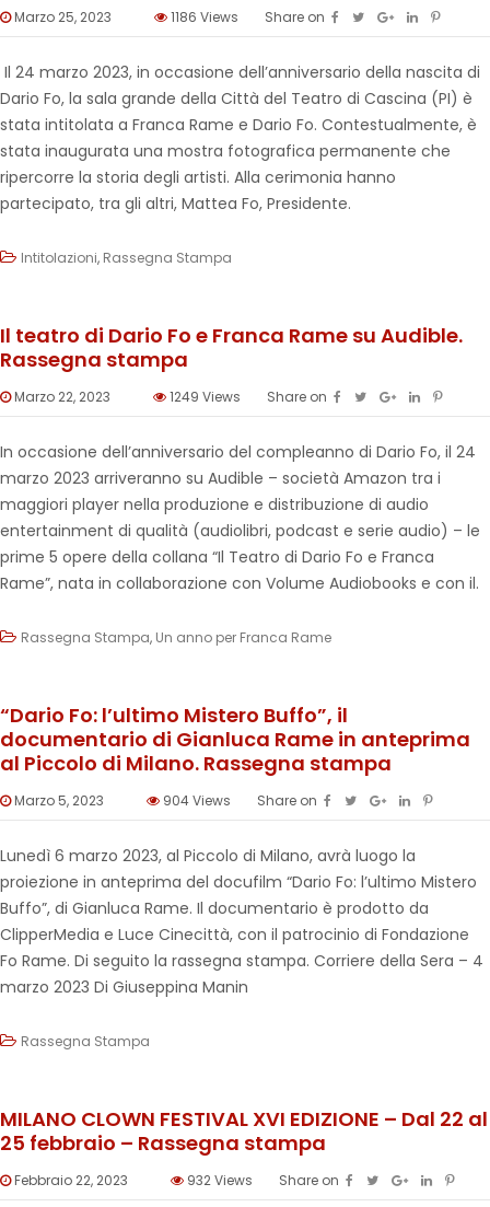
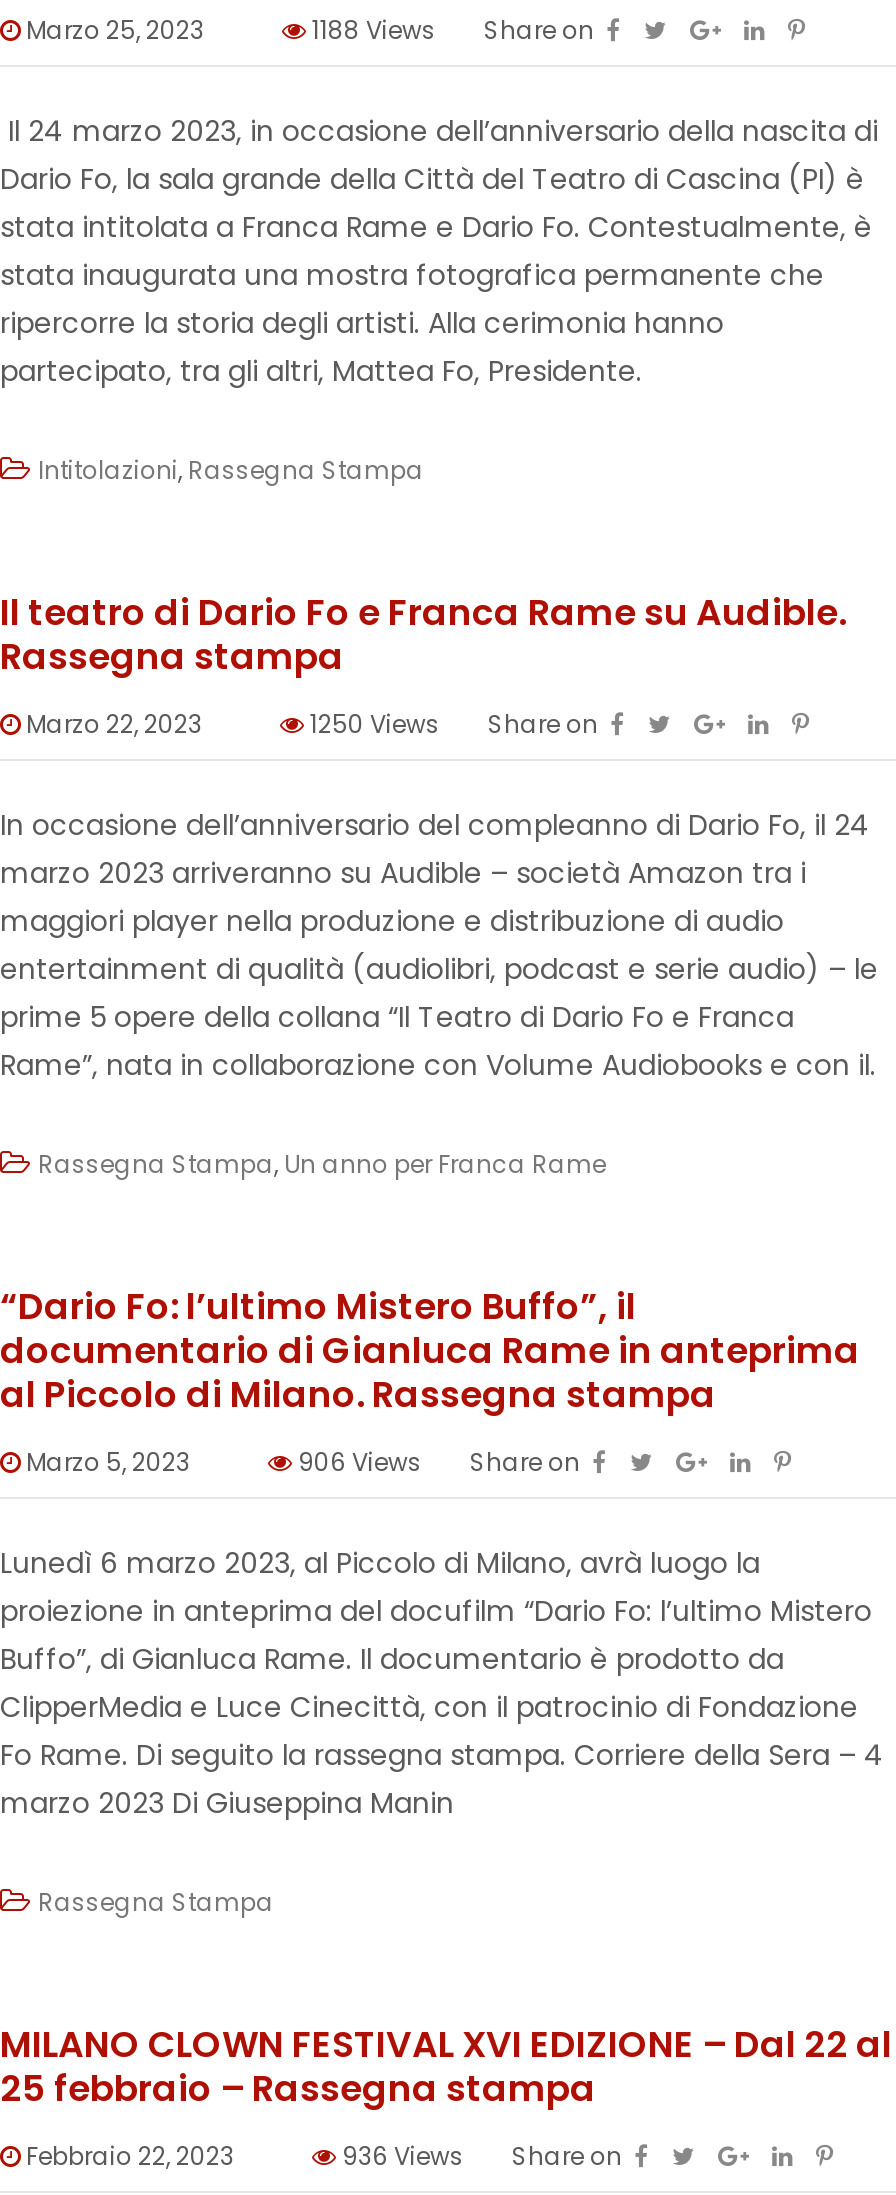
- 1186 Views Share on
+ 1188 Views Share on

- 1249 Views Share on
+ 1250 Views Share on

- 904 Views Share on
+ 906 Views Share on

- 932 Views Share on
+ 936 Views Share on
